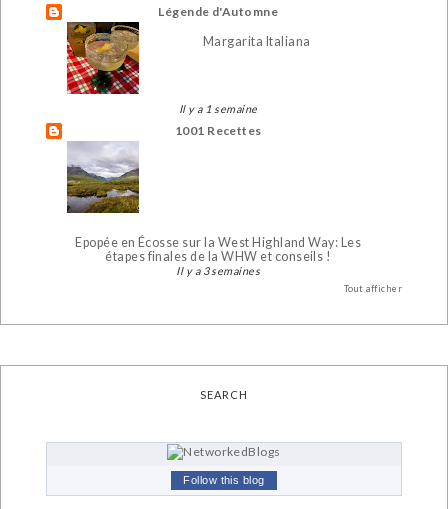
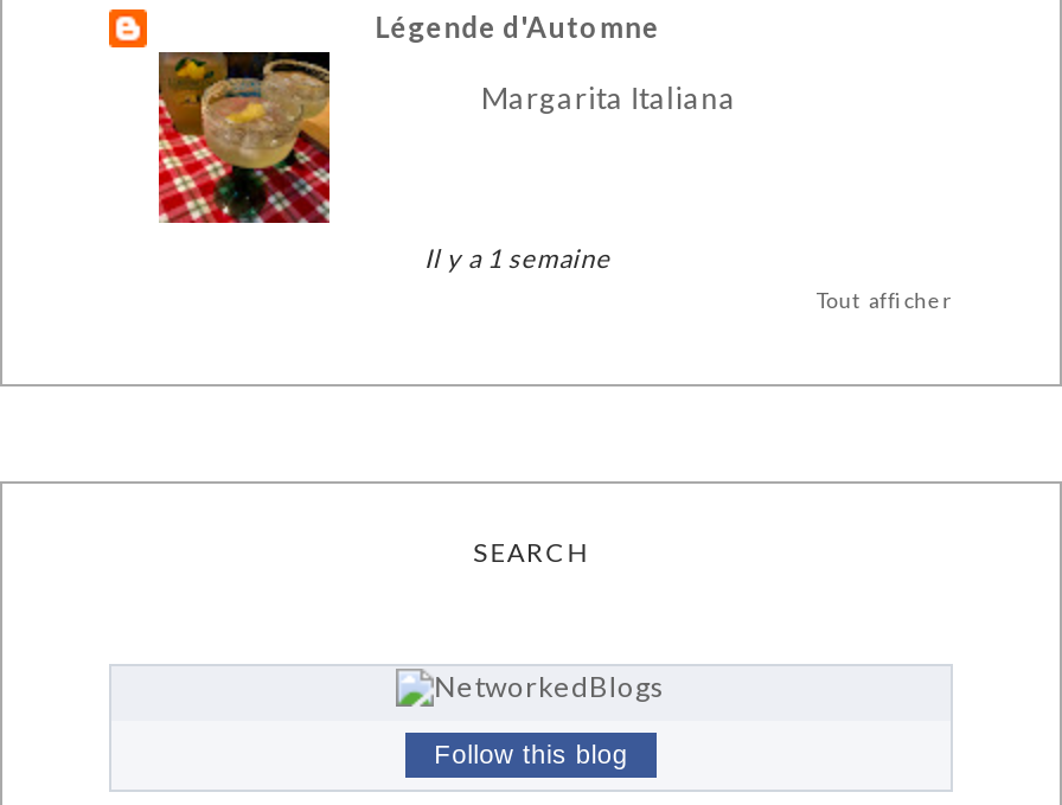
- [image]
- Epopée en Écosse sur la West Highland Way: Les
- étapes finales de la WHW et conseils !
- Il y a 3 semaines

- 1001 Recettes
